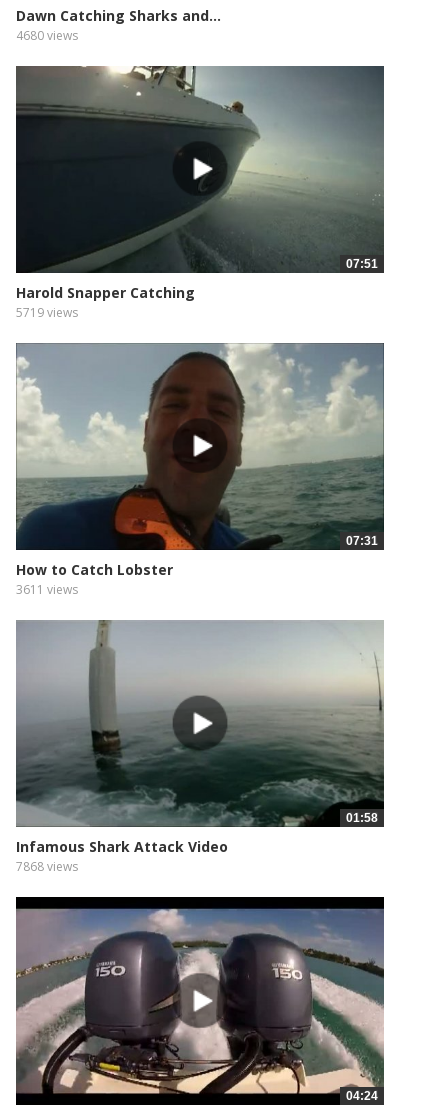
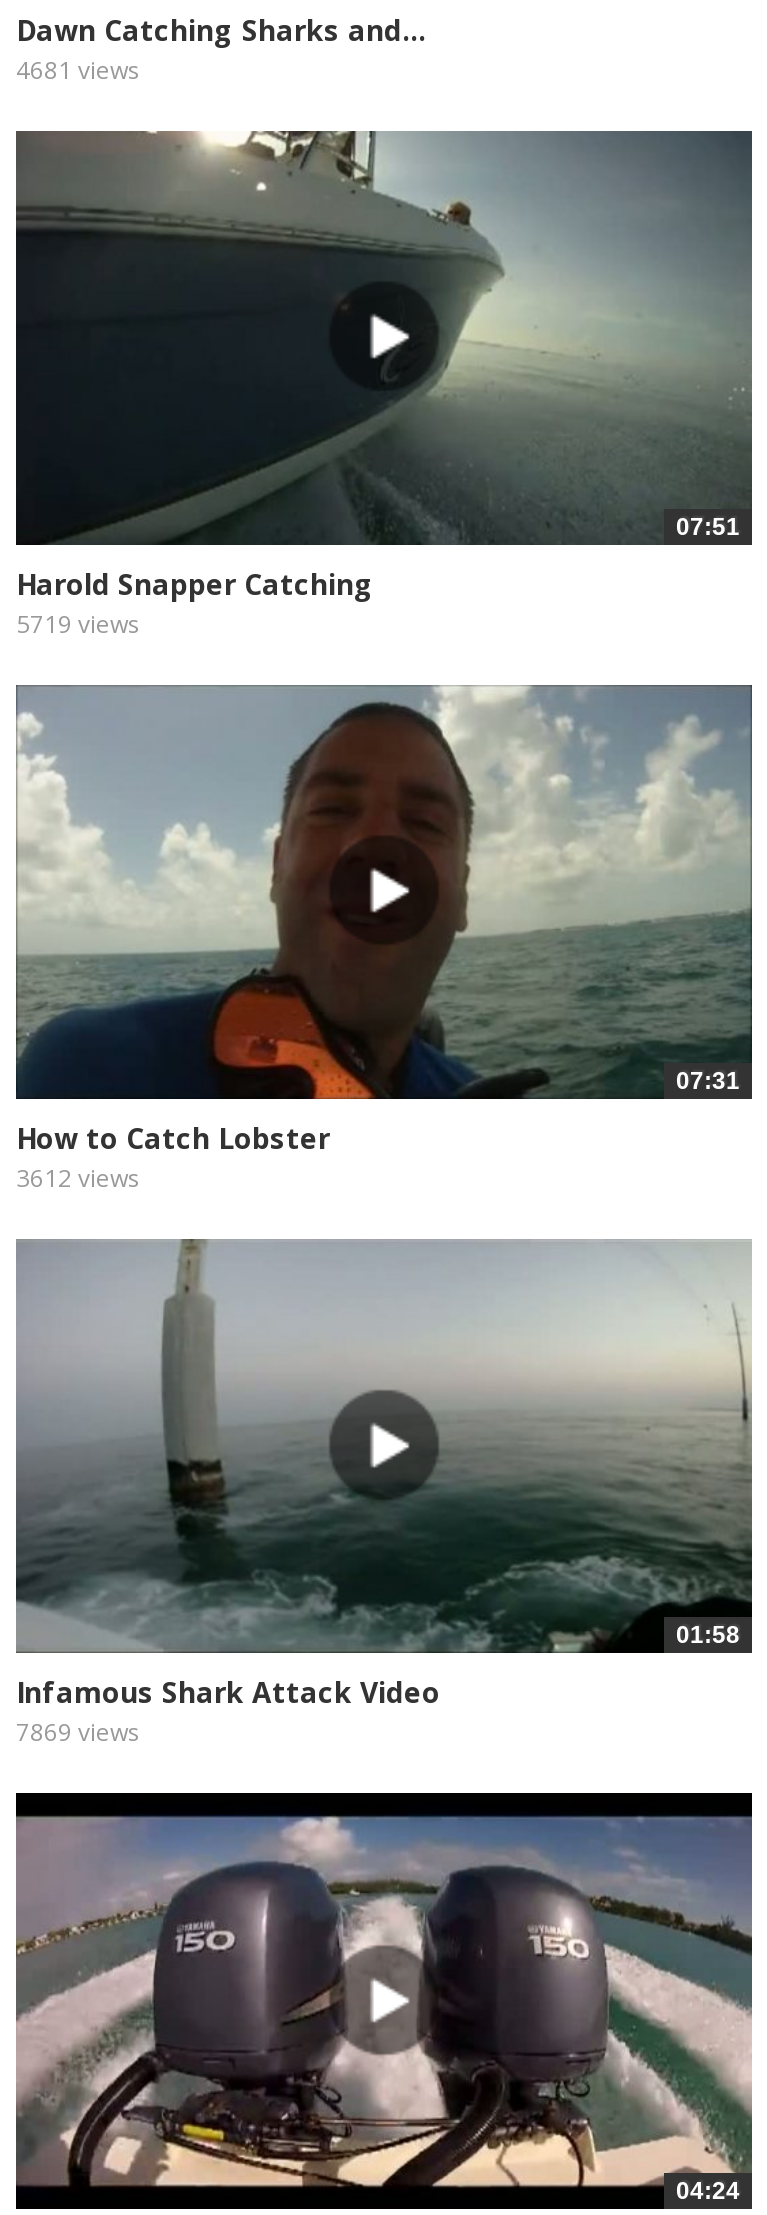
- 4680 views
+ 4681 views

- 3611 views
+ 3612 views

- 7868 views
+ 7869 views
